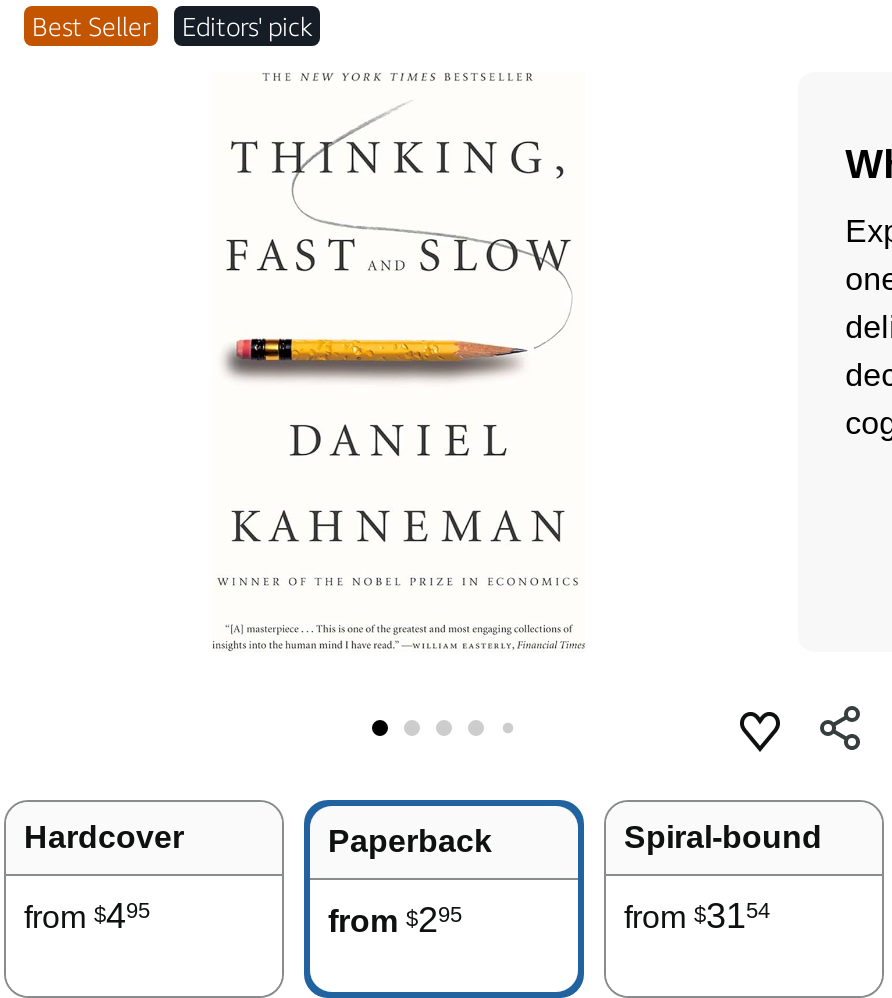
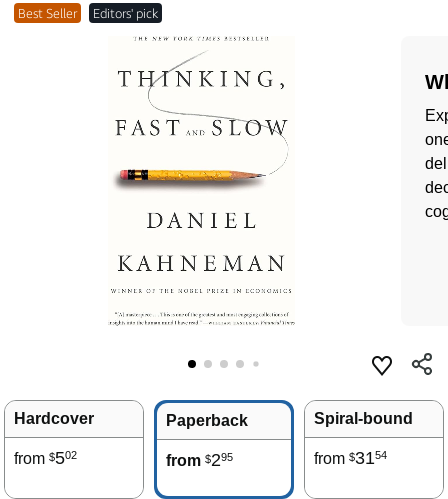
- from $495
+ from $502
